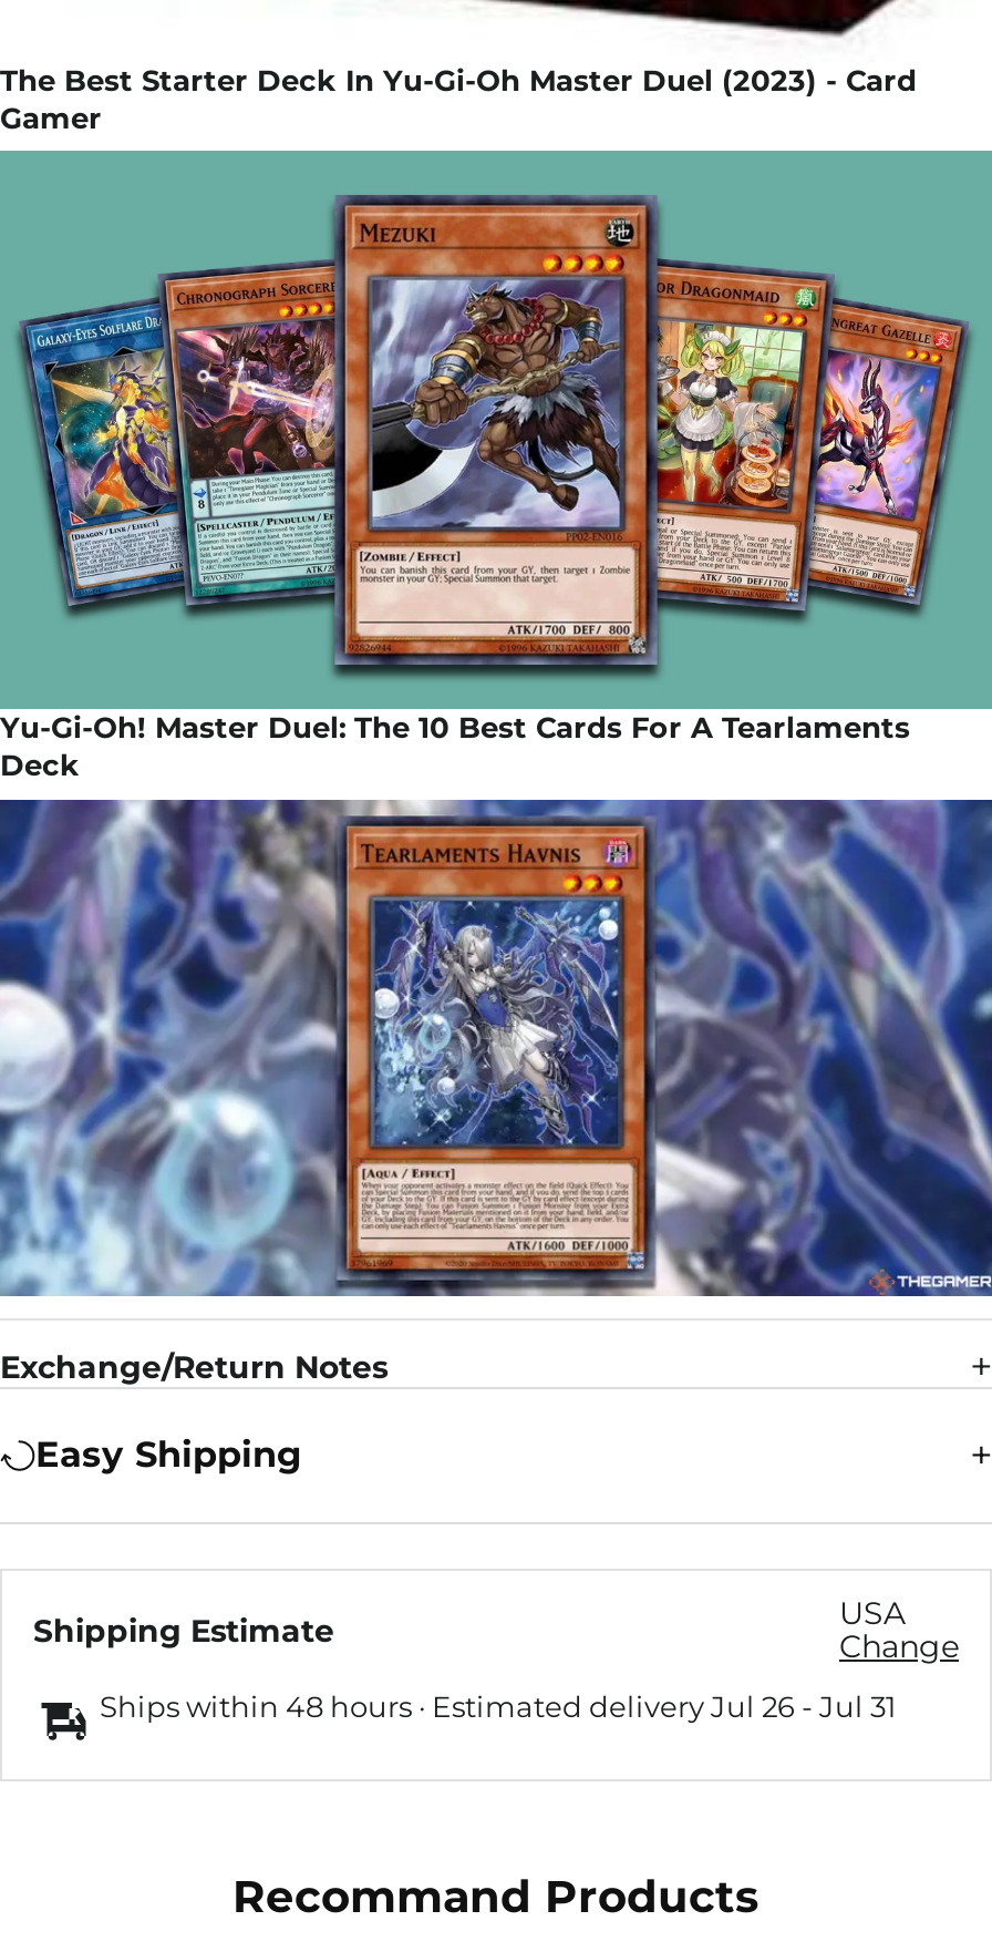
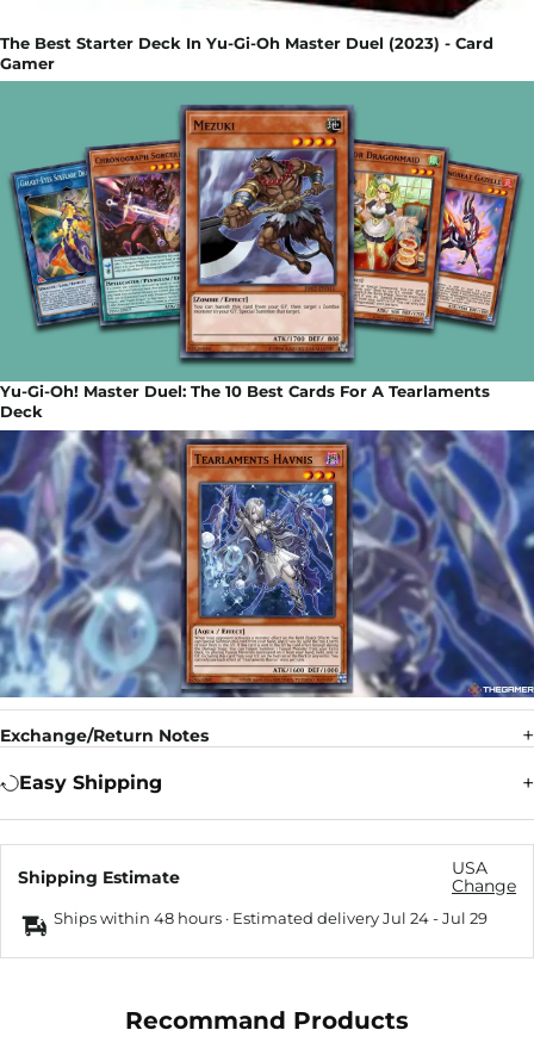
- Ships within 48 hours · Estimated delivery Jul 26 - Jul 31
+ Ships within 48 hours · Estimated delivery Jul 24 - Jul 29
